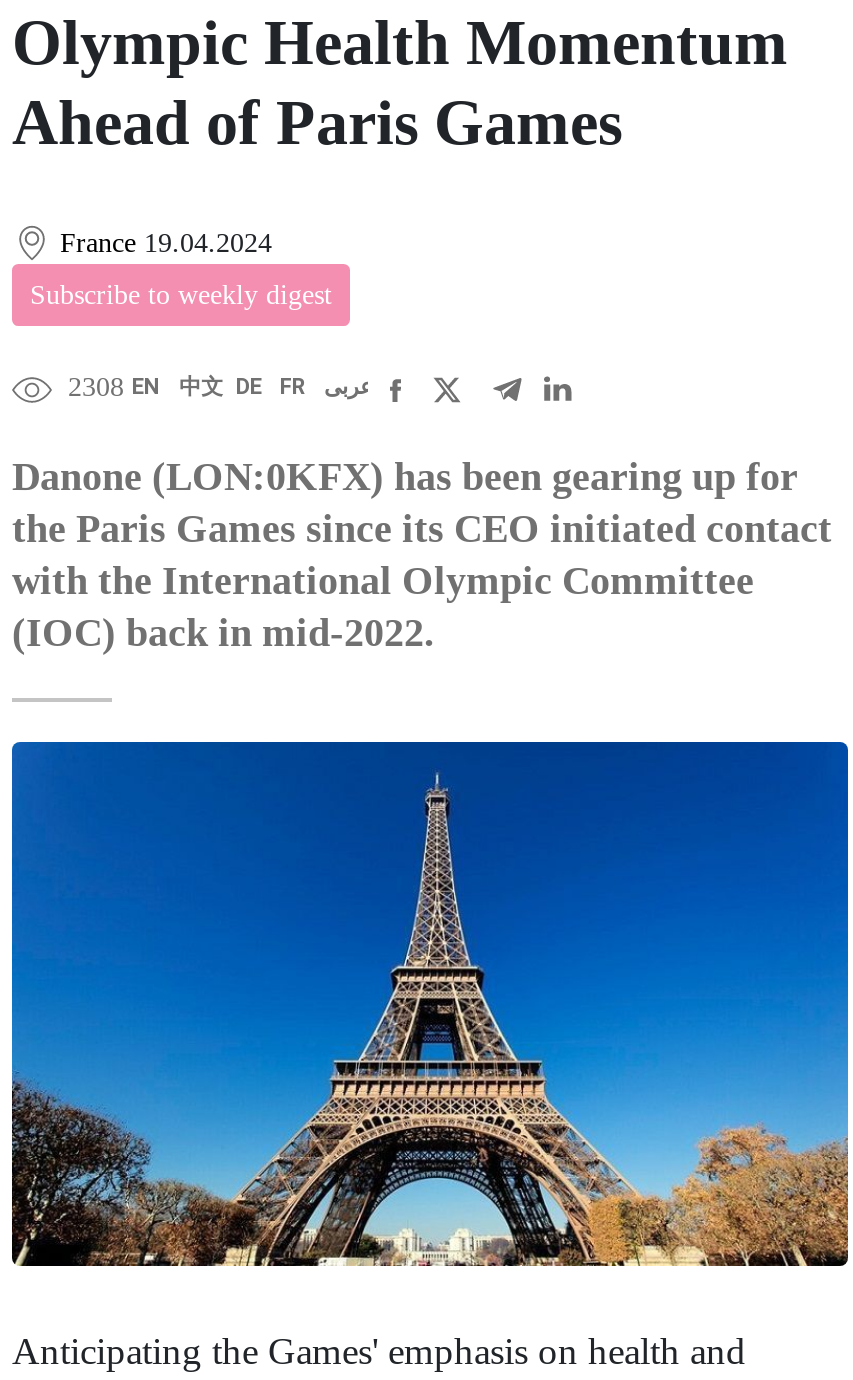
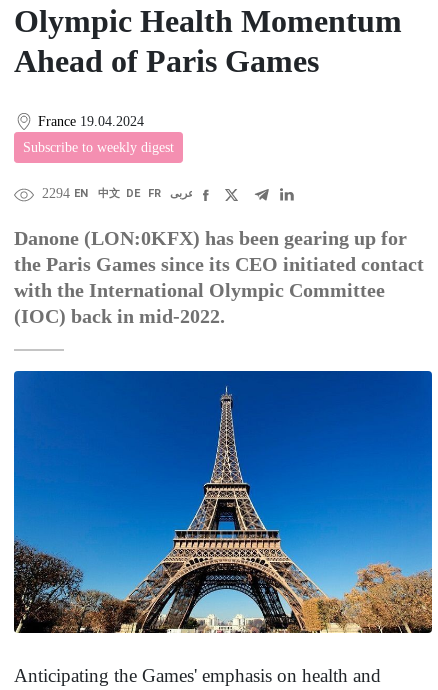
- 2308 EN
- 中文 DE
- FR
+ 2294 EN
+ 中文 DE FR
